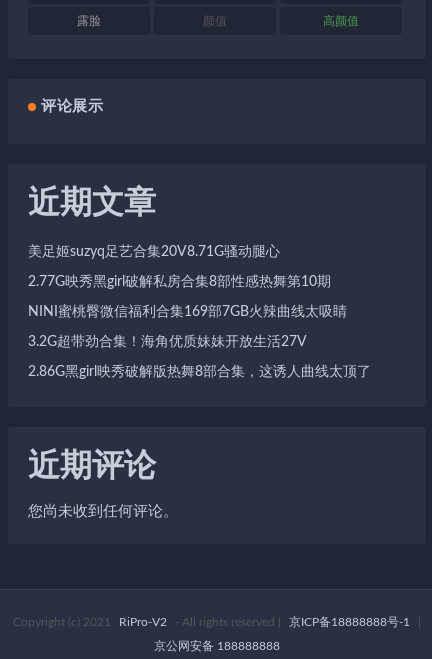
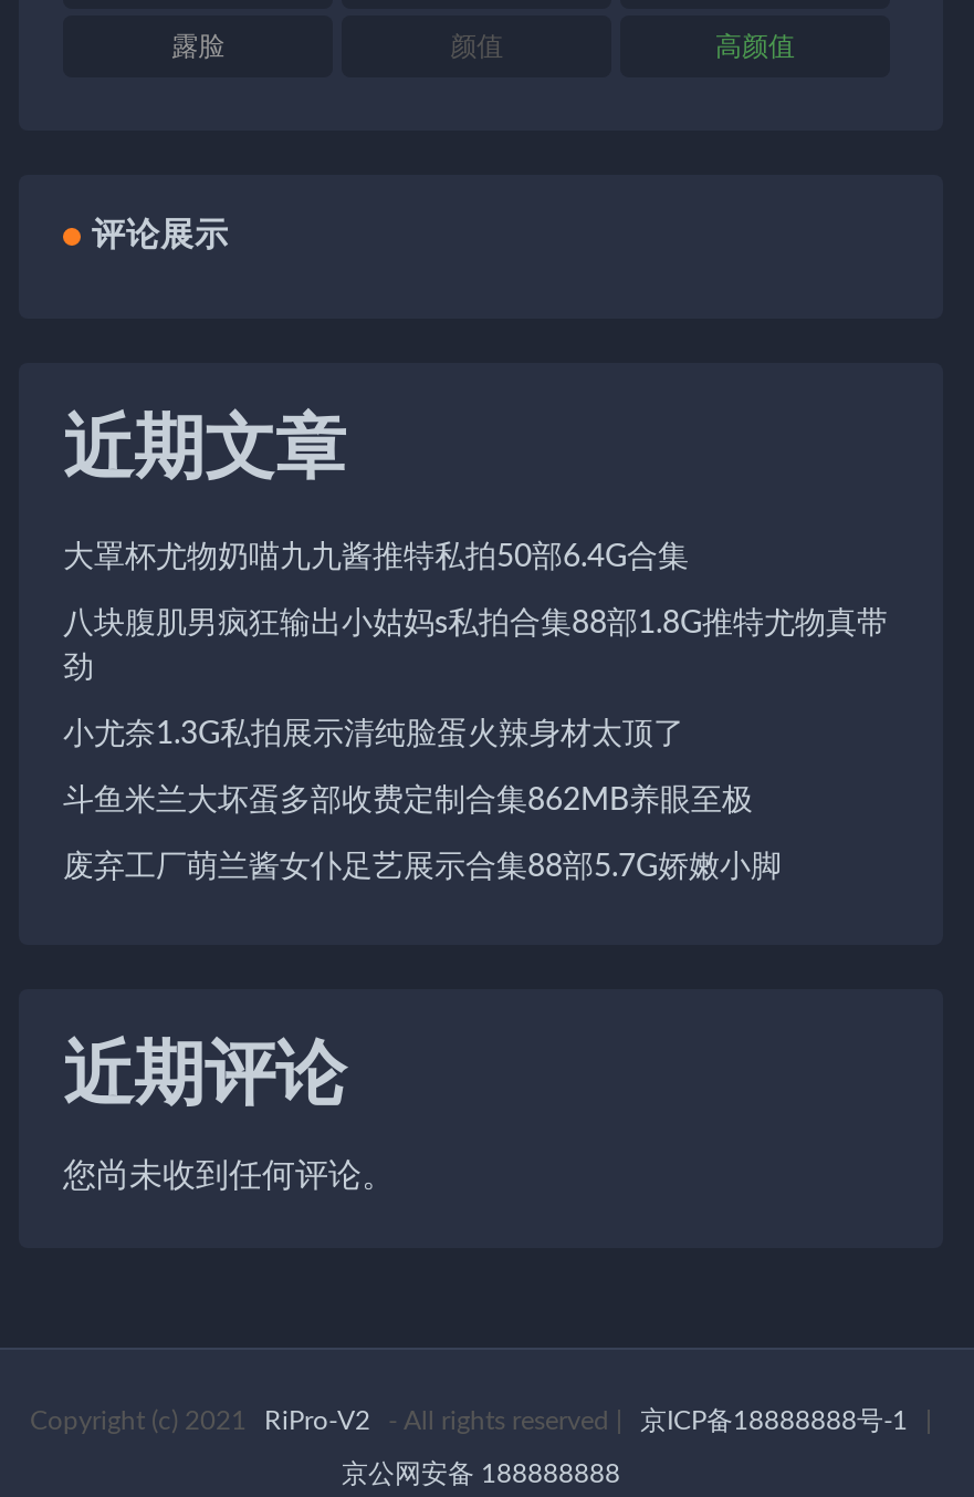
- 美足姬suzyq足艺合集20V8.71G骚动腿心
+ 大罩杯尤物奶喵九九酱推特私拍50部6.4G合集

- 2.77G映秀黑girl破解私房合集8部性感热舞第10期
+ 八块腹肌男疯狂输出小姑妈s私拍合集88部1.8G推特尤物真带
+ 劲

- NINI蜜桃臀微信福利合集169部7GB火辣曲线太吸睛
+ 小尤奈1.3G私拍展示清纯脸蛋火辣身材太顶了

- 3.2G超带劲合集！海角优质妹妹开放生活27V
+ 斗鱼米兰大坏蛋多部收费定制合集862MB养眼至极

- 2.86G黑girl映秀破解版热舞8部合集，这诱人曲线太顶了
+ 废弃工厂萌兰酱女仆足艺展示合集88部5.7G娇嫩小脚
